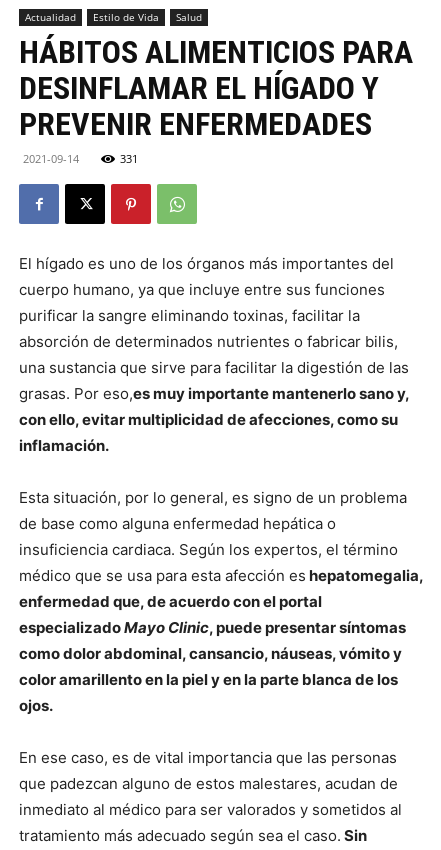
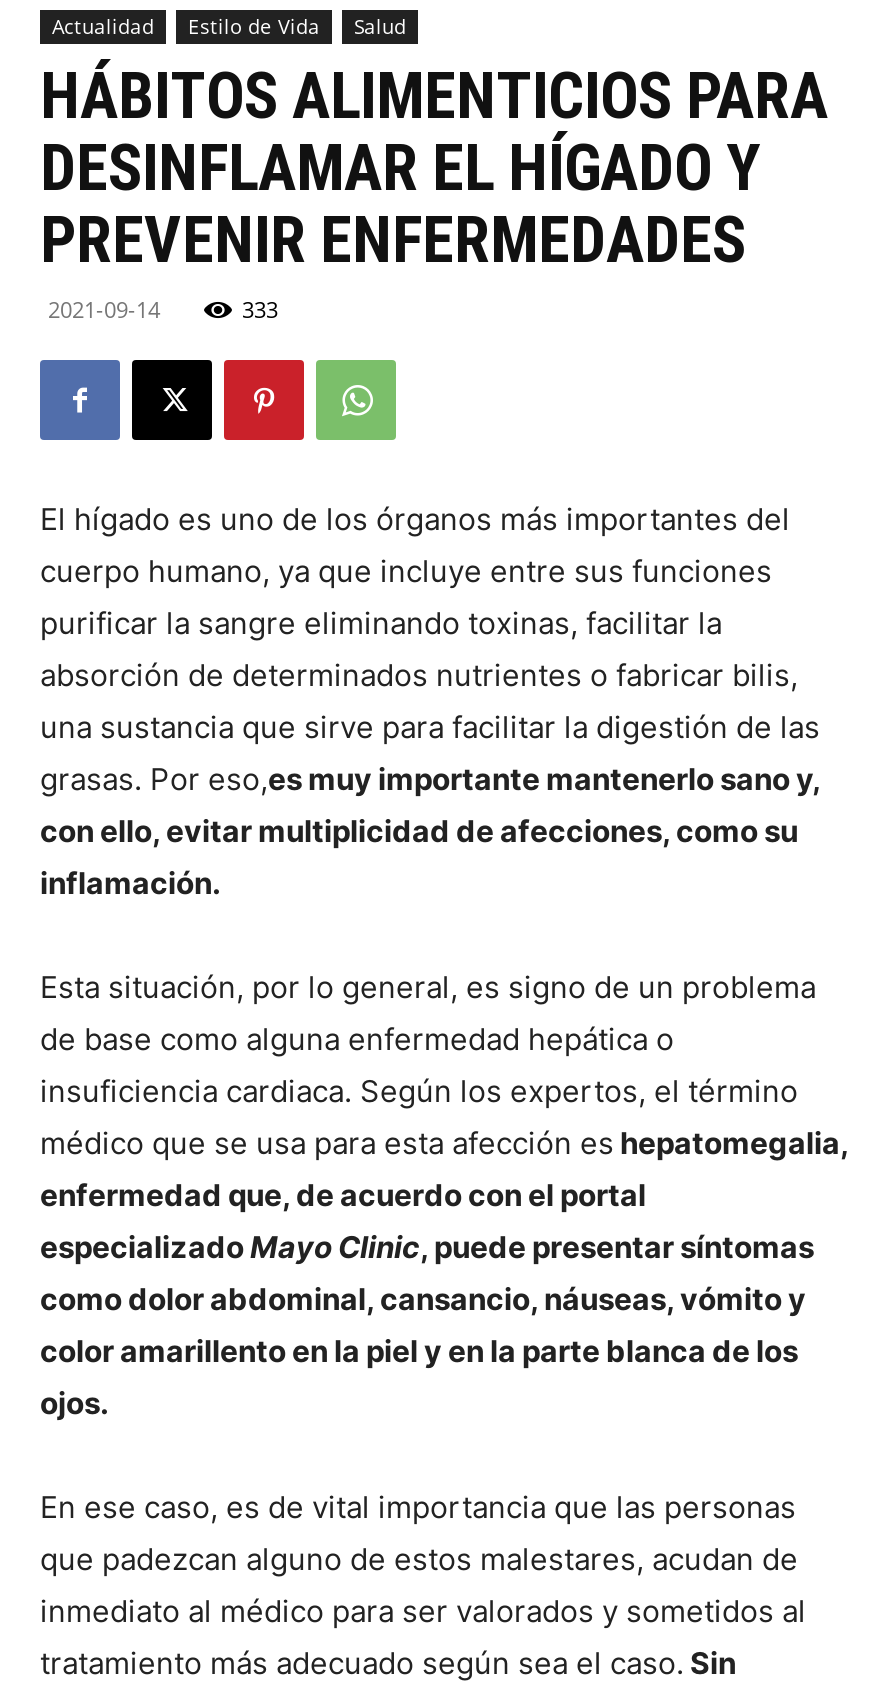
- 331
+ 333
